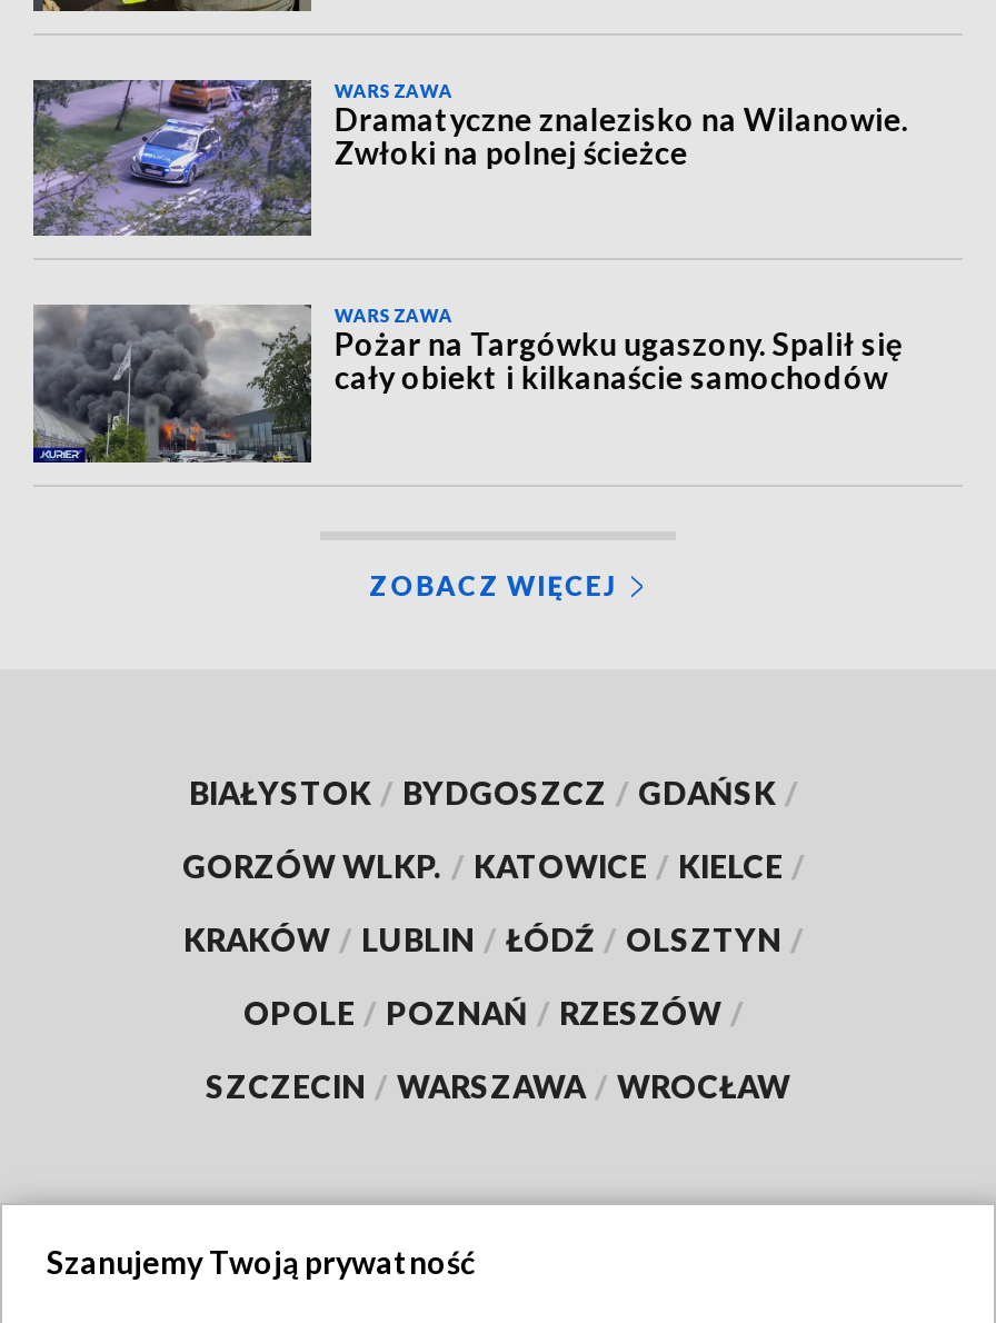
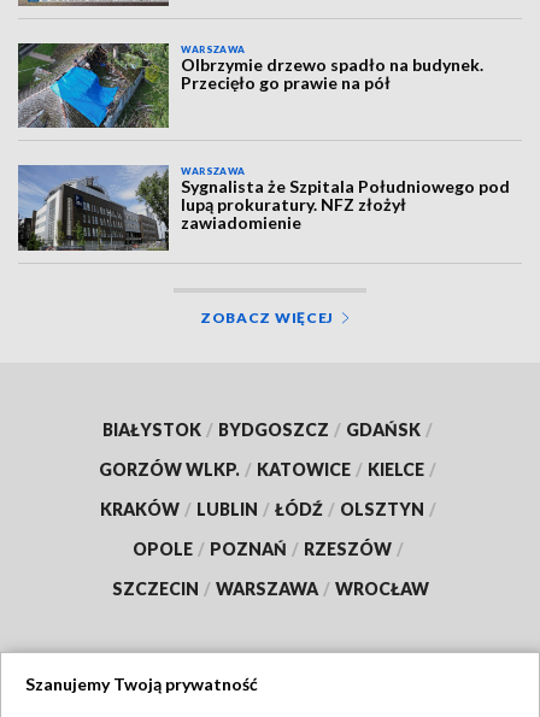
- [image]
- Dramatyczne znalezisko na Wilanowie.
- Zwłoki na polnej ścieżce
+ [image]
+ Olbrzymie drzewo spadło na budynek.
+ Przecięło go prawie na pół

- [image]
- Pożar na Targówku ugaszony. Spalił się
- cały obiekt i kilkanaście samochodów
+ [image]
+ Sygnalista że Szpitala Południowego pod
+ lupą prokuratury. NFZ złożył
+ zawiadomienie
